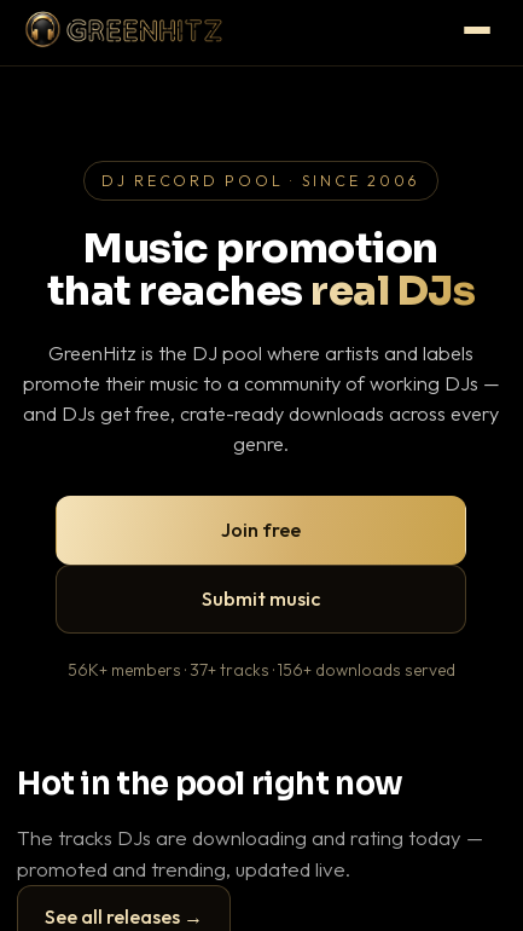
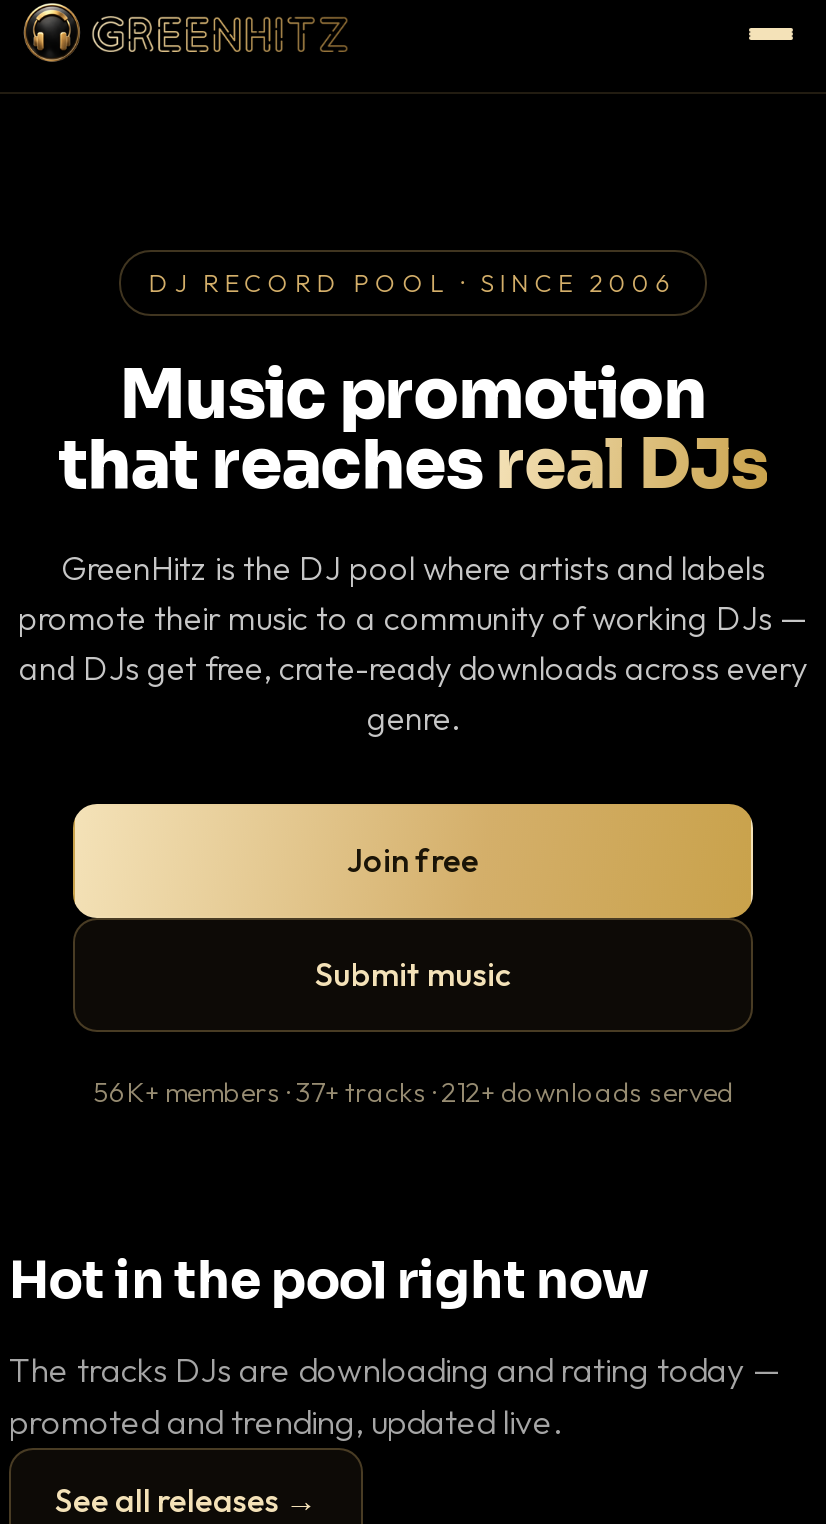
- 56K+ members · 37+ tracks · 156+ downloads served
+ 56K+ members · 37+ tracks · 212+ downloads served
